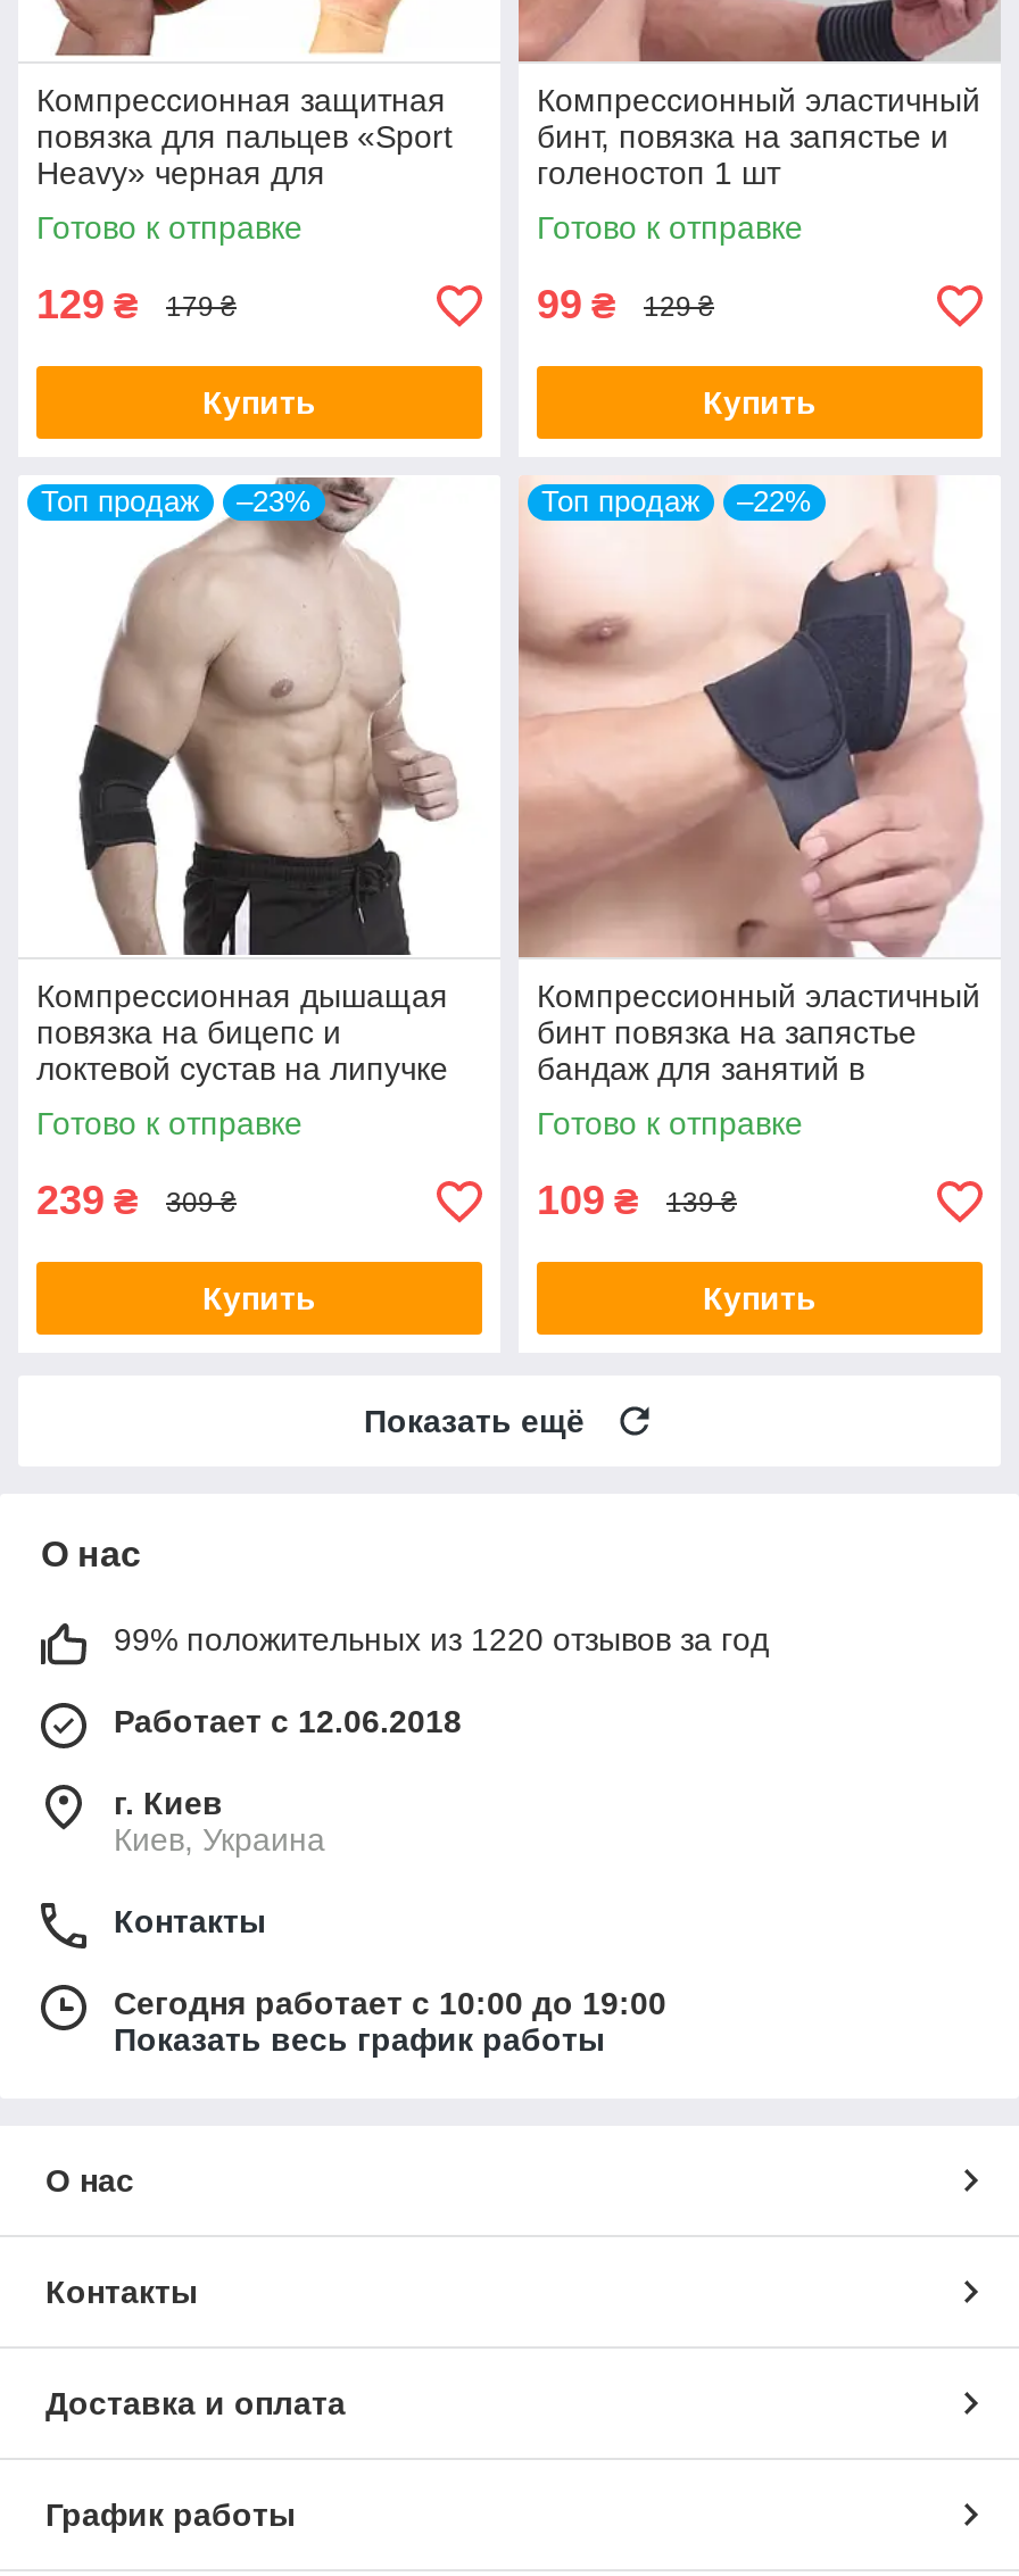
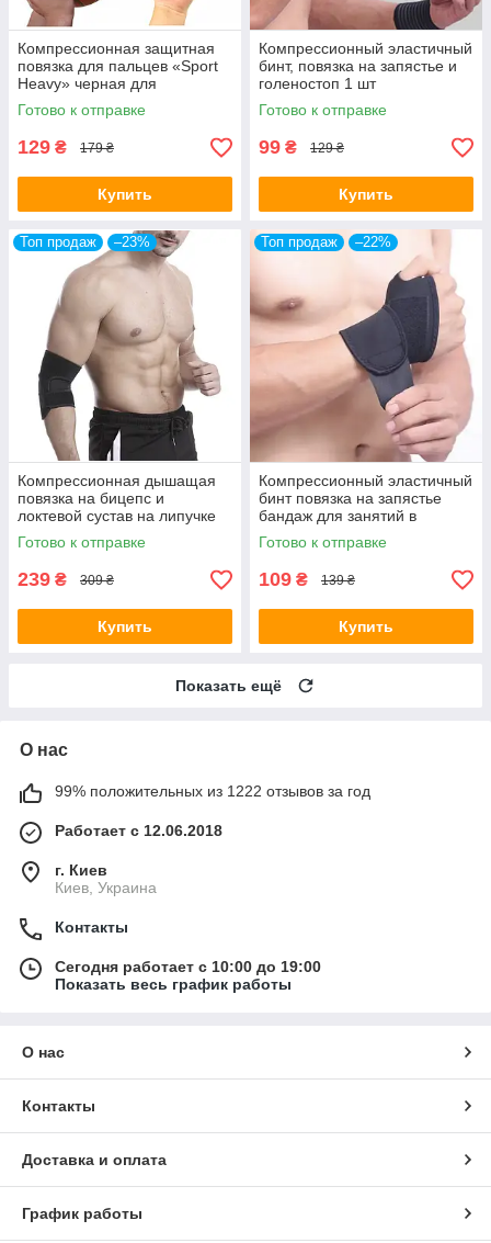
- 99% положительных из 1220 отзывов за год
+ 99% положительных из 1222 отзывов за год
